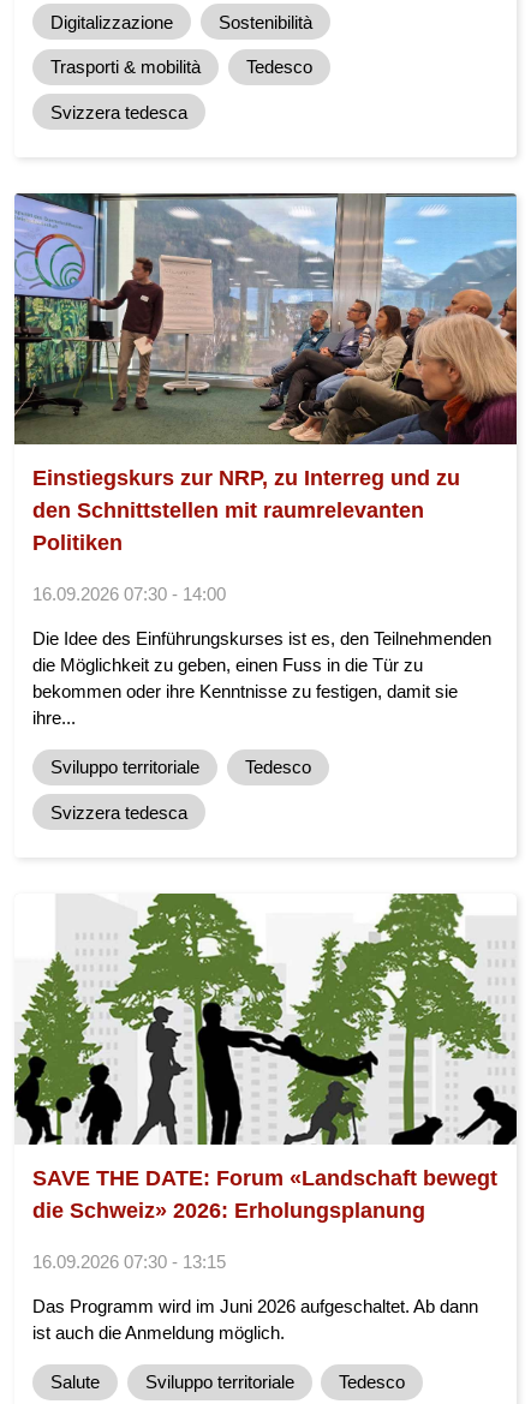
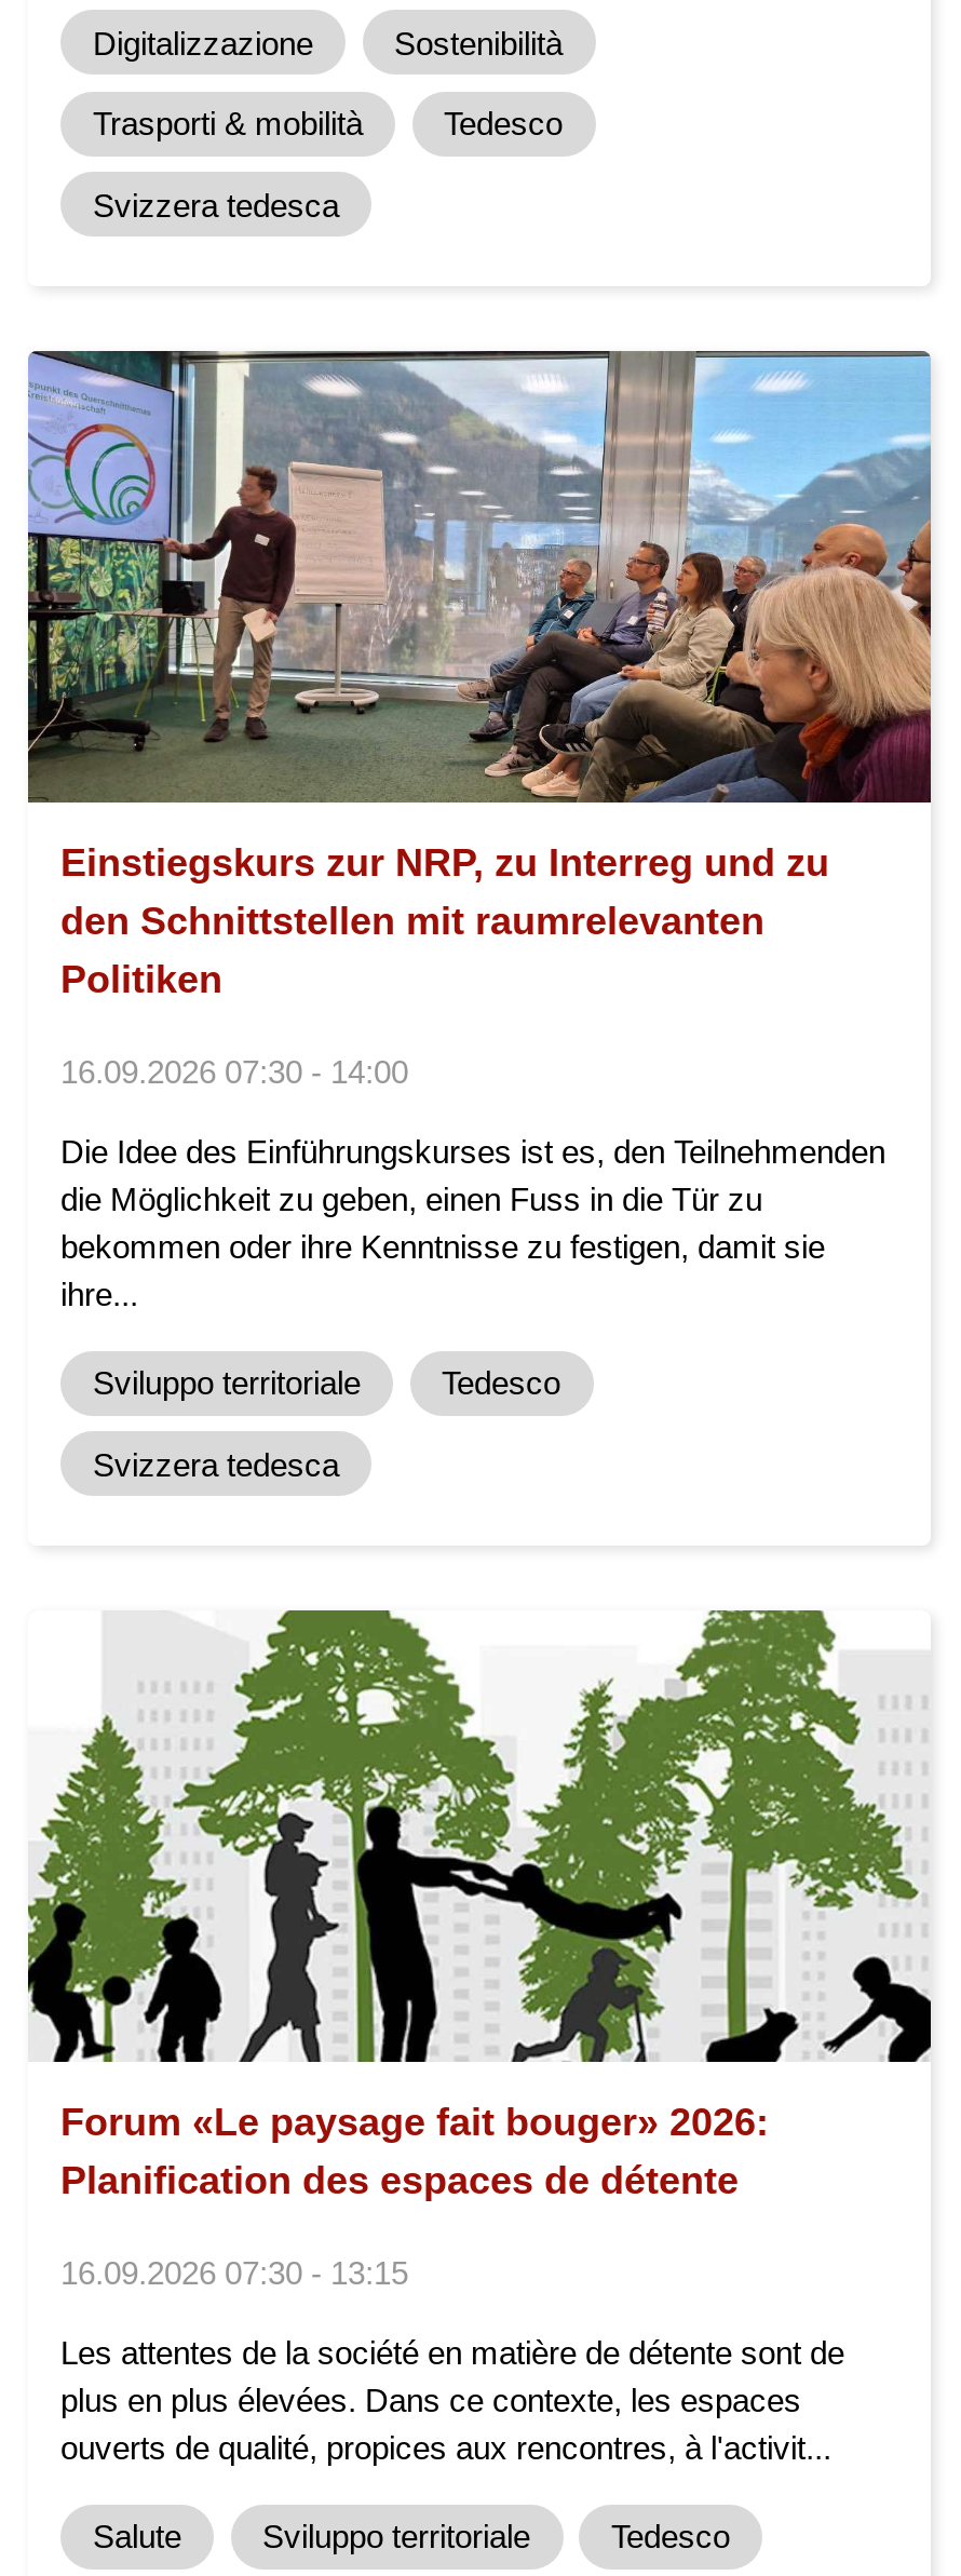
- SAVE THE DATE: Forum «Landschaft bewegt
- die Schweiz» 2026: Erholungsplanung
+ Forum «Le paysage fait bouger» 2026:
+ Planification des espaces de détente

- Das Programm wird im Juni 2026 aufgeschaltet. Ab dann
- ist auch die Anmeldung möglich.
+ Les attentes de la société en matière de détente sont de
+ plus en plus élevées. Dans ce contexte, les espaces
+ ouverts de qualité, propices aux rencontres, à l'activit...
